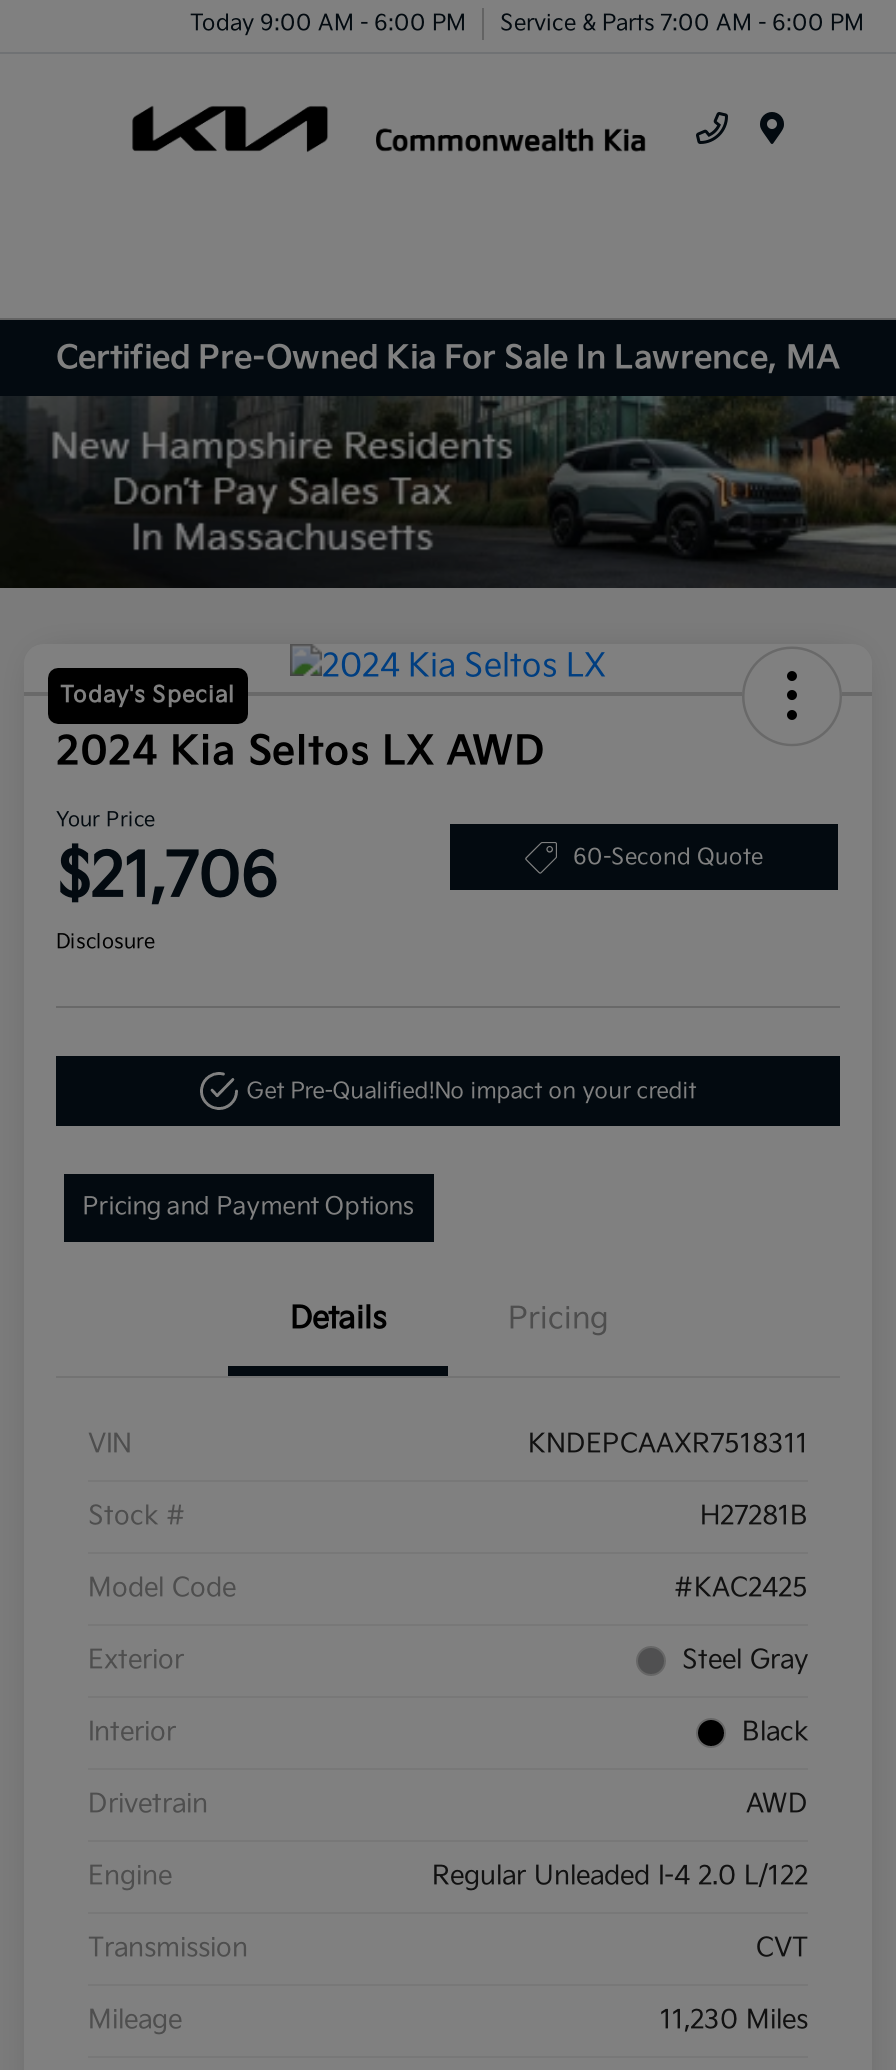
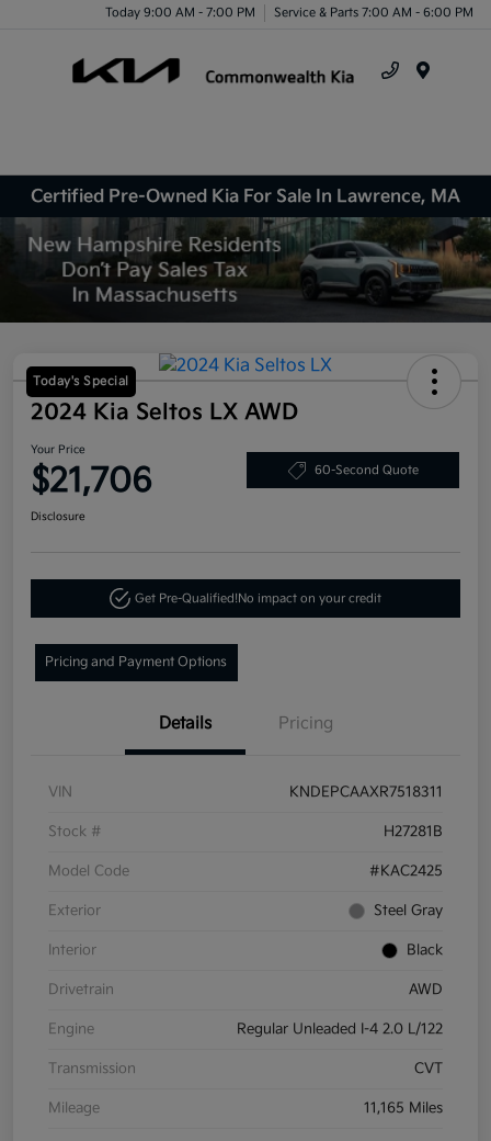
- Today 9:00 AM - 6:00 PM Service & Parts 7:00 AM - 6:00 PM
+ Today 9:00 AM - 7:00 PM Service & Parts 7:00 AM - 6:00 PM

- 11,230 Miles
+ 11,165 Miles
